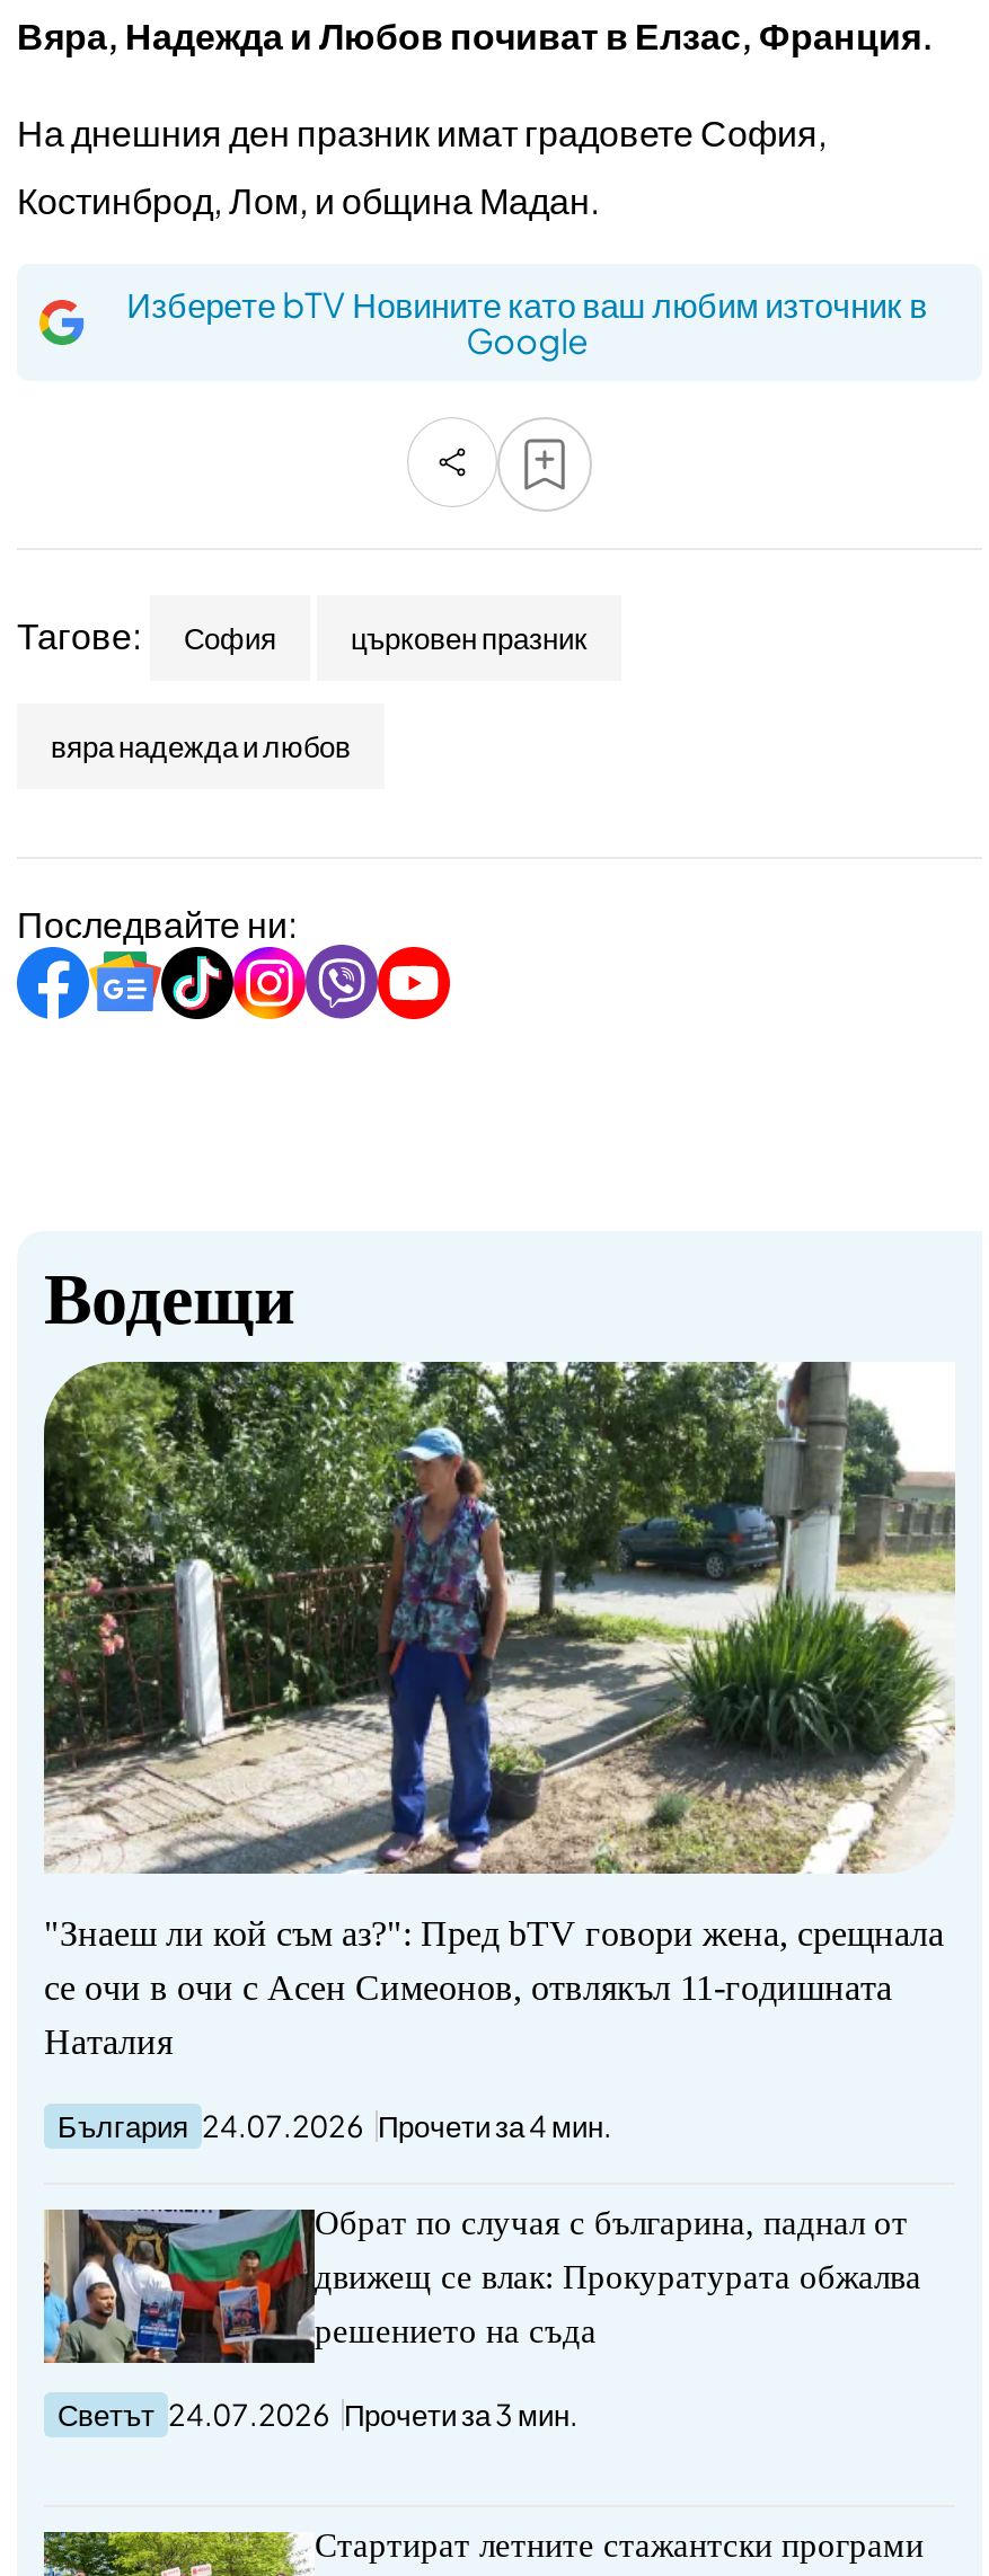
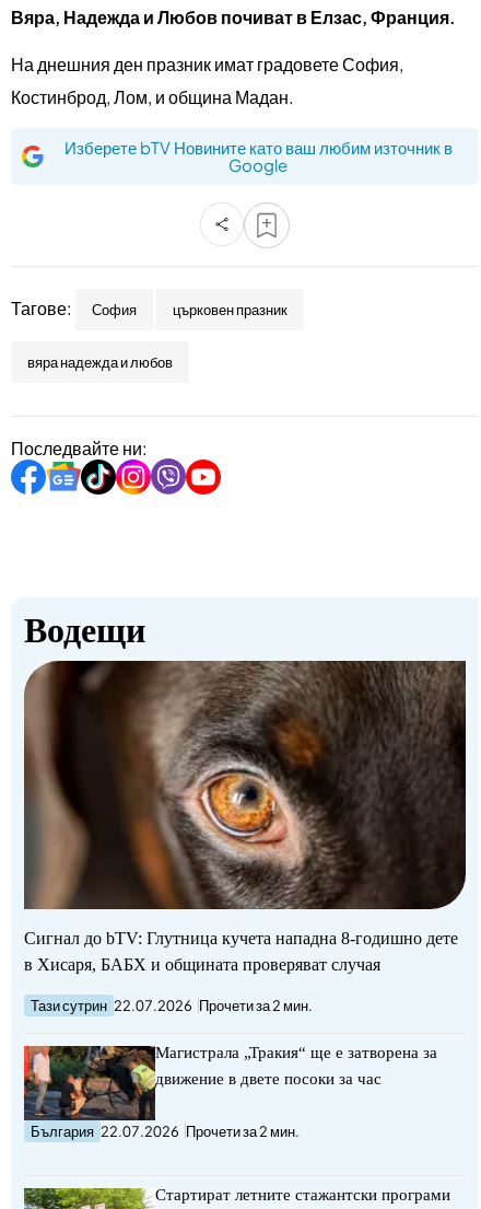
- [image]
+ [image]

- [image]
- "Знаеш ли кой съм аз?": Пред bTV говори жена, срещнала
- се очи в очи с Асен Симеонов, отвлякъл 11-годишната
- Наталия
- България 24.07.2026 Прочети за 4 мин.
- Обрат по случая с българина, паднал от
- движещ се влак: Прокуратурата обжалва
- решението на съда
- Светът 24.07.2026 Прочети за 3 мин.
+ [image]
+ Сигнал до bTV: Глутница кучета нападна 8-годишно дете
+ в Хисаря, БАБХ и общината проверяват случая
+ Тази сутрин 22.07.2026 Прочети за 2 мин.
+ Магистрала „Тракия“ ще е затворена за
+ движение в двете посоки за час
+ България 22.07.2026 Прочети за 2 мин.
